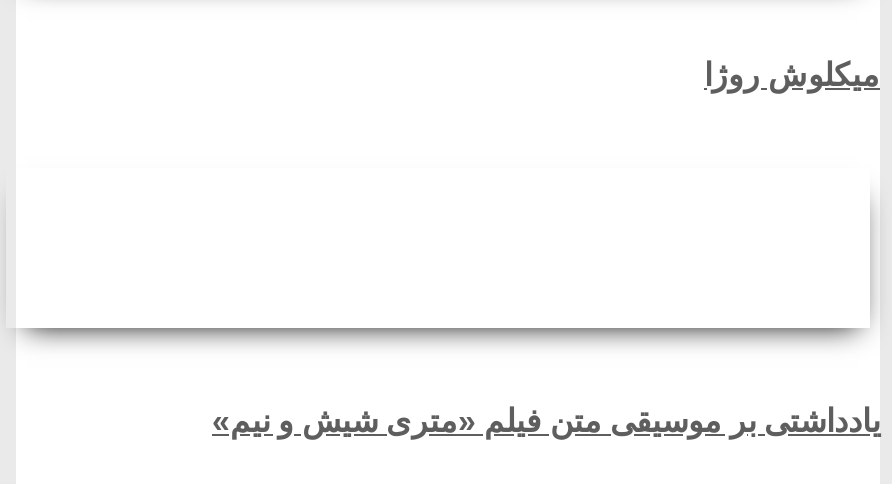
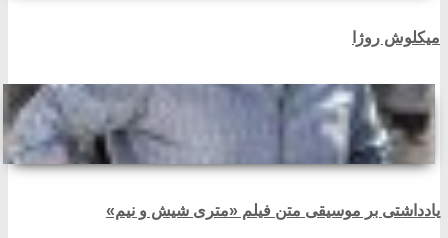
+ [image]
